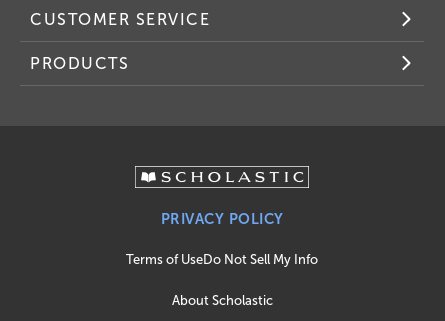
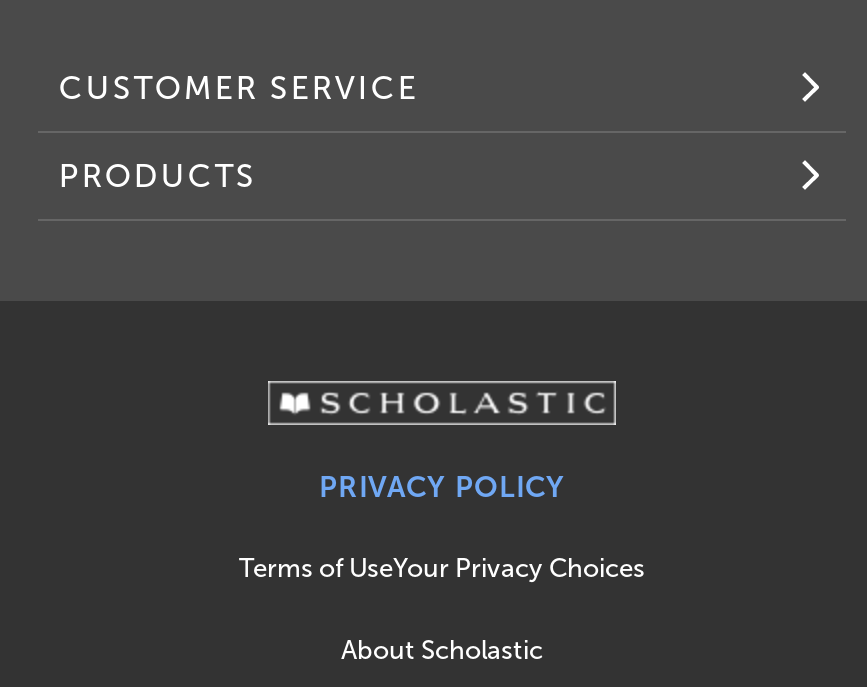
- Terms of UseDo Not Sell My Info
+ Terms of UseYour Privacy Choices
